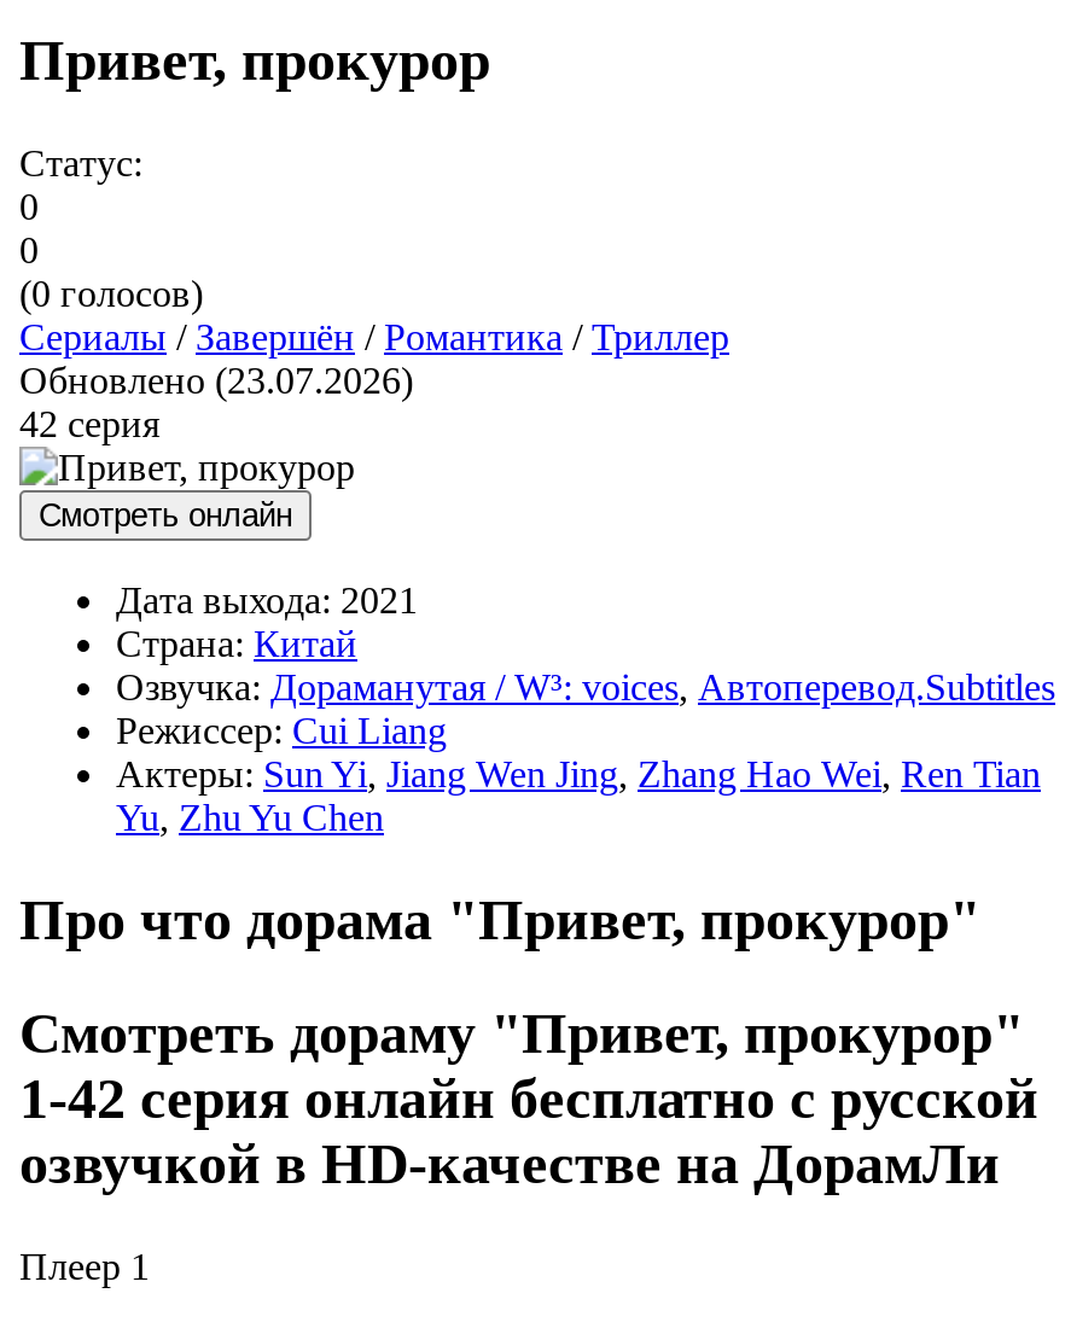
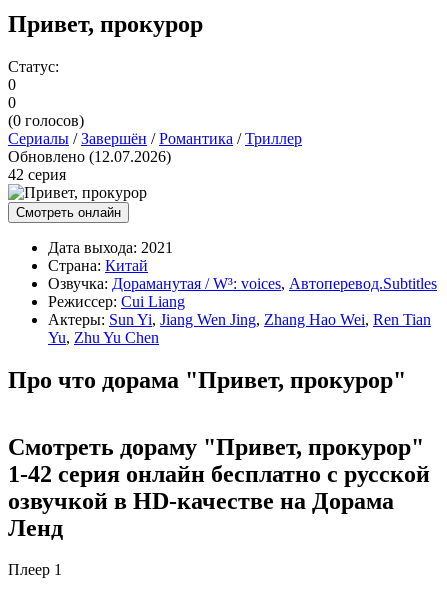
- Обновлено (23.07.2026)
+ Обновлено (12.07.2026)

- озвучкой в HD-качестве на ДорамЛи
+ озвучкой в HD-качестве на Дорама
+ Ленд
